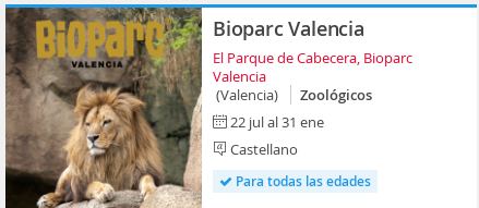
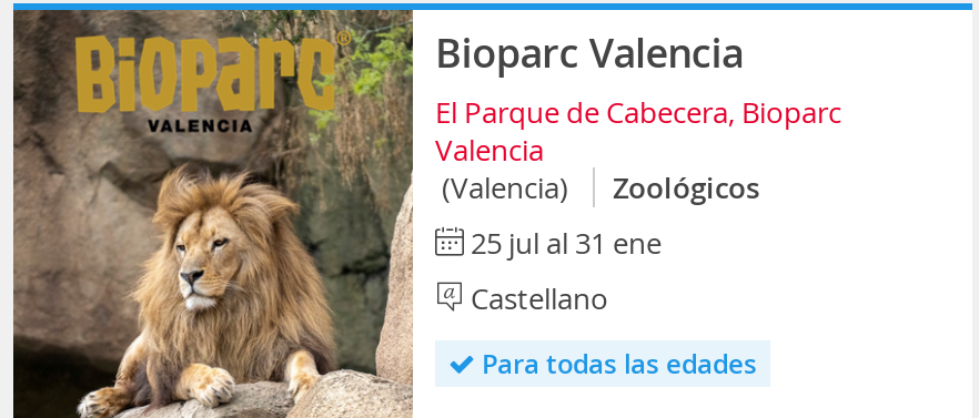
- 22 jul al 31 ene
+ 25 jul al 31 ene
